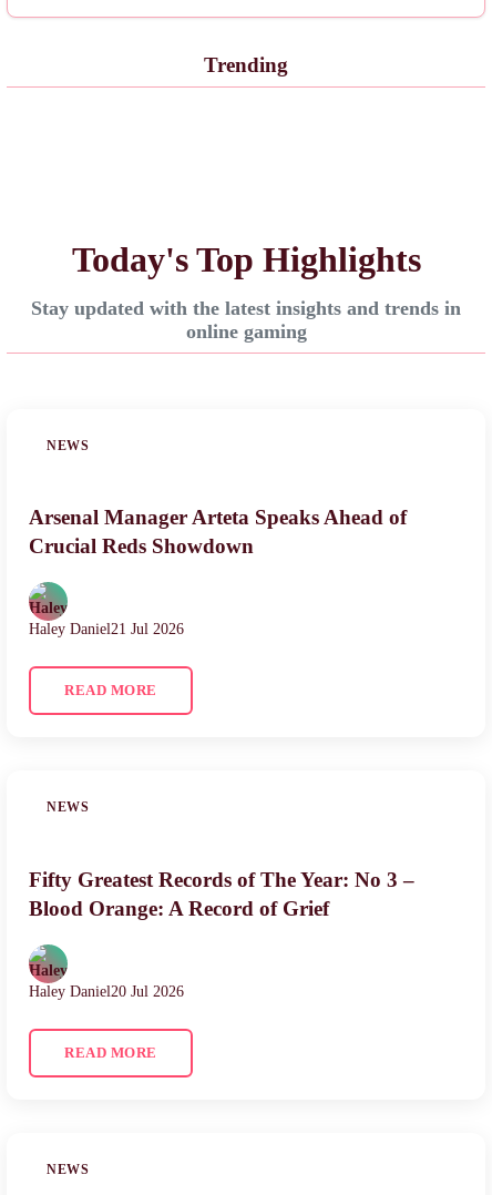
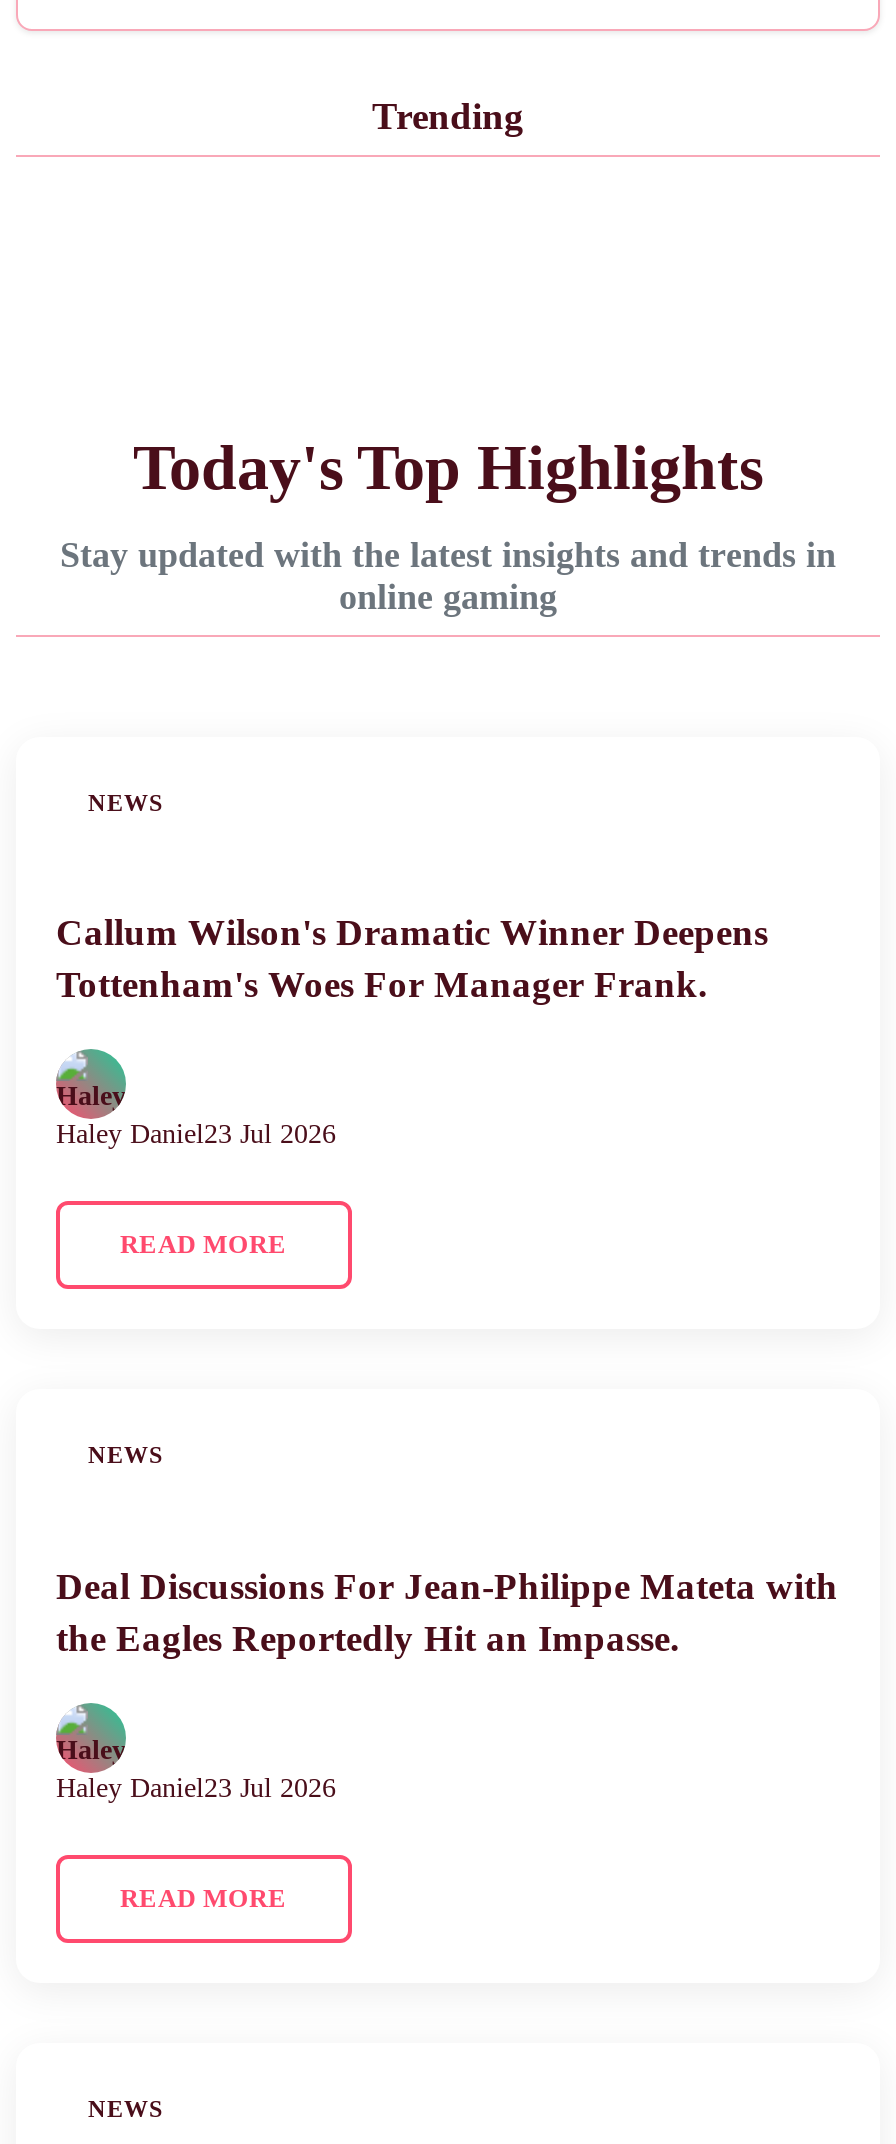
- Arsenal Manager Arteta Speaks Ahead of
- Crucial Reds Showdown
+ Callum Wilson's Dramatic Winner Deepens
+ Tottenham's Woes For Manager Frank.

- Haley Daniel21 Jul 2026
+ Haley Daniel23 Jul 2026

- Fifty Greatest Records of The Year: No 3 –
- Blood Orange: A Record of Grief
+ Deal Discussions For Jean-Philippe Mateta with
+ the Eagles Reportedly Hit an Impasse.

- Haley Daniel20 Jul 2026
+ Haley Daniel23 Jul 2026
